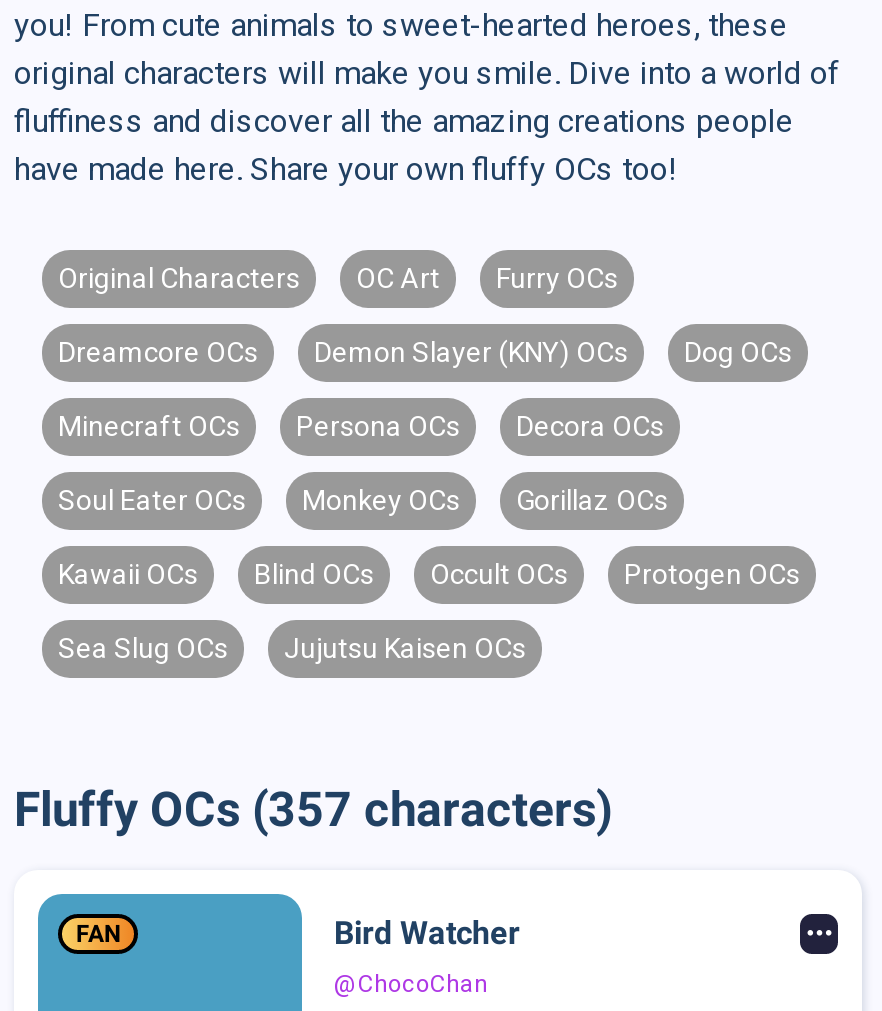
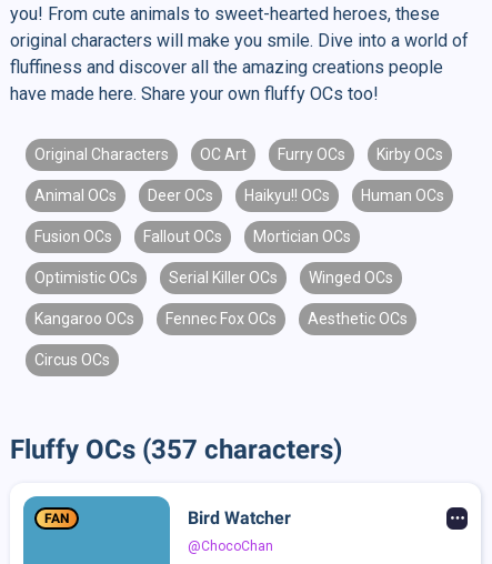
- Dreamcore OCs
- Demon Slayer (KNY) OCs
- Dog OCs
- Minecraft OCs
- Persona OCs
- Decora OCs
- Soul Eater OCs
- Monkey OCs
- Gorillaz OCs
- Kawaii OCs
- Blind OCs
- Occult OCs
- Protogen OCs
- Sea Slug OCs
- Jujutsu Kaisen OCs
+ Kirby OCs
+ Animal OCs
+ Deer OCs
+ Haikyu!! OCs
+ Human OCs
+ Fusion OCs
+ Fallout OCs
+ Mortician OCs
+ Optimistic OCs
+ Serial Killer OCs
+ Winged OCs
+ Kangaroo OCs
+ Fennec Fox OCs
+ Aesthetic OCs
+ Circus OCs
